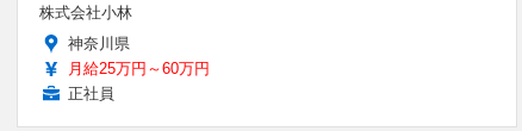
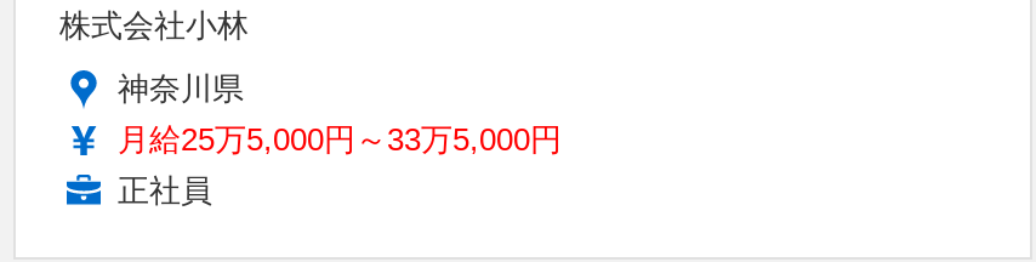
- 月給25万円～60万円
+ 月給25万5,000円～33万5,000円
